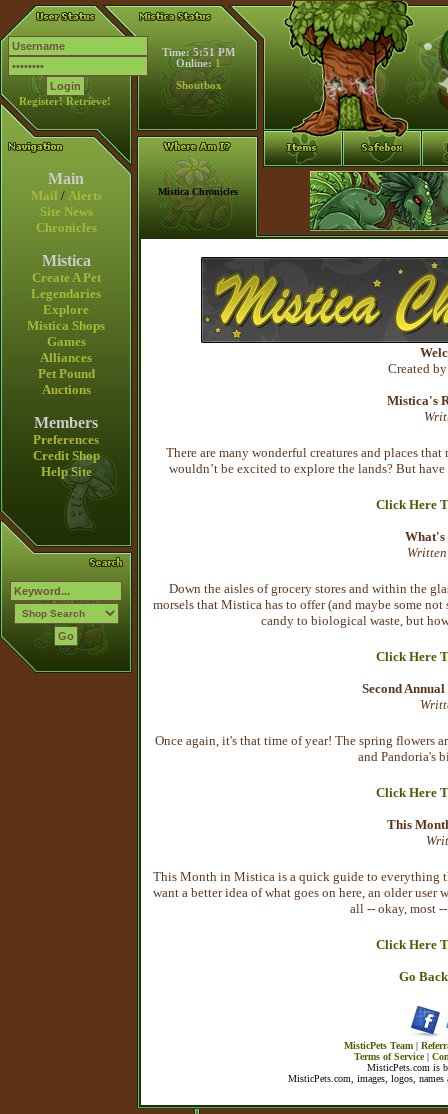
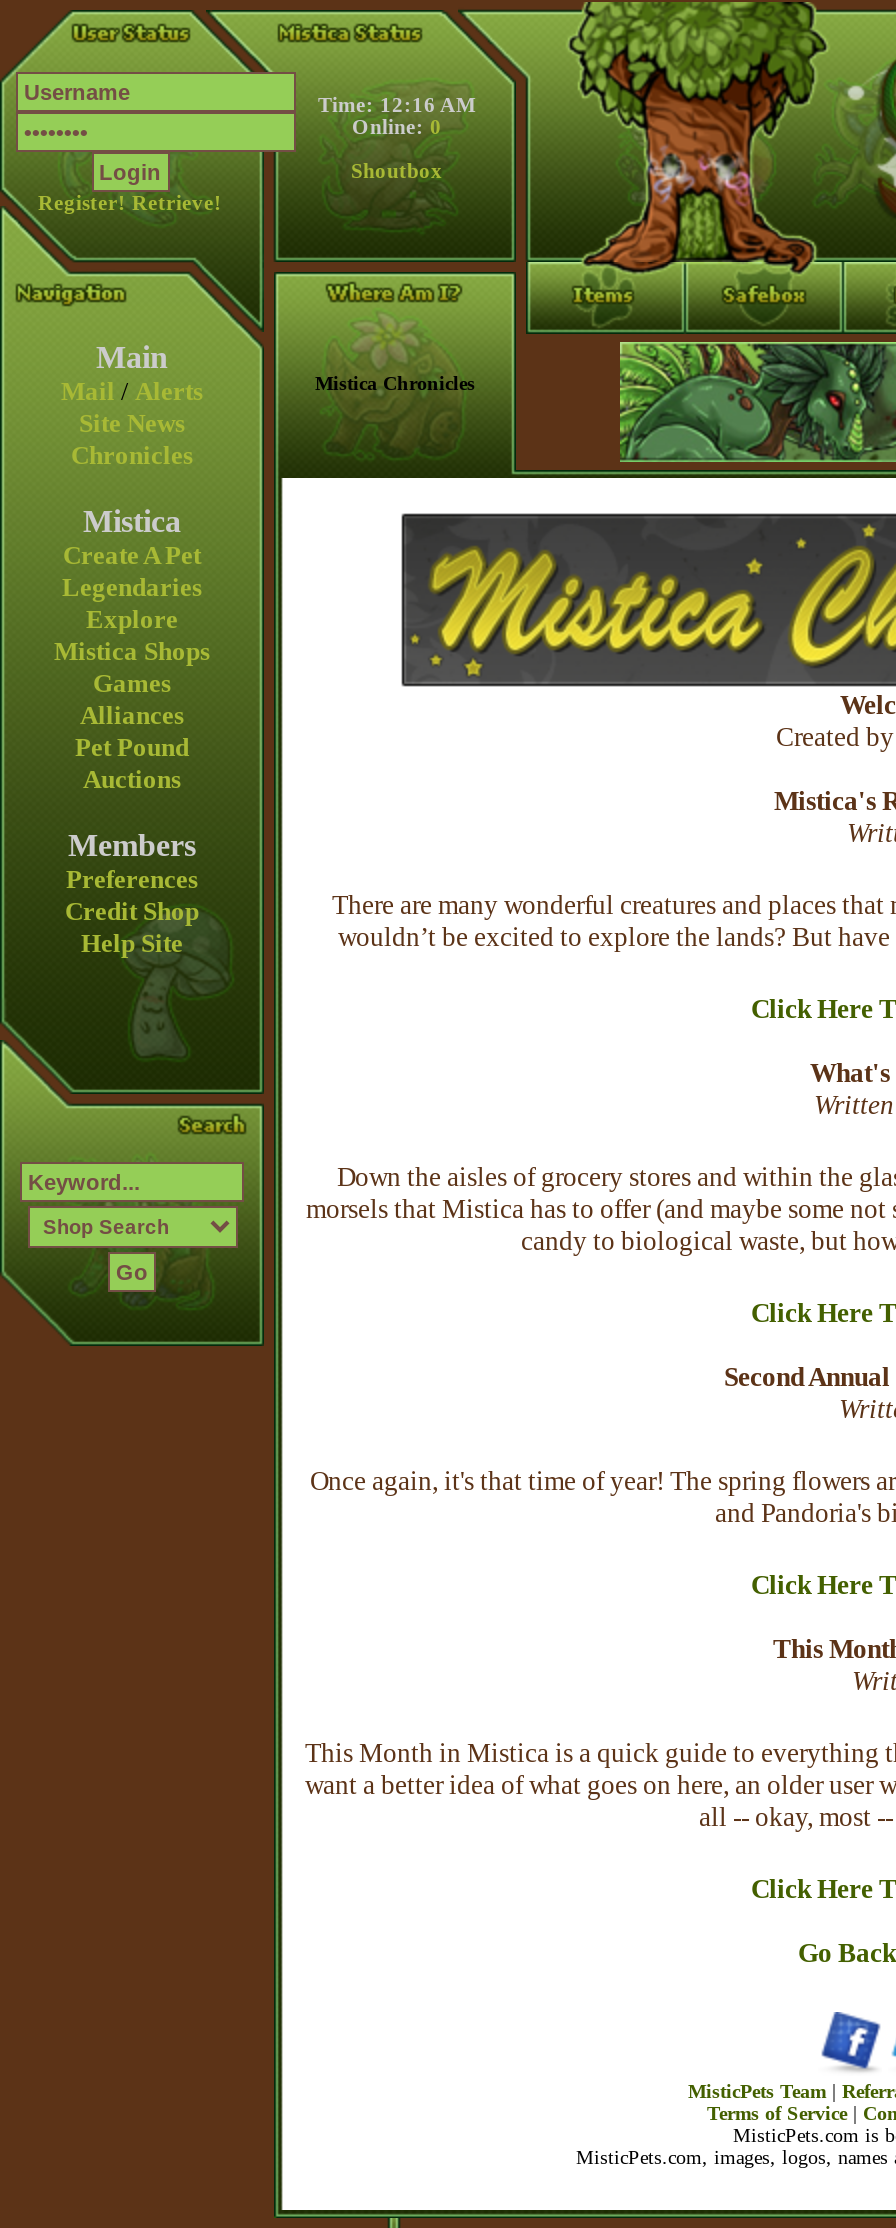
- Time: 5:51 PM
+ Time: 12:16 AM

- Online: 1
+ Online: 0
